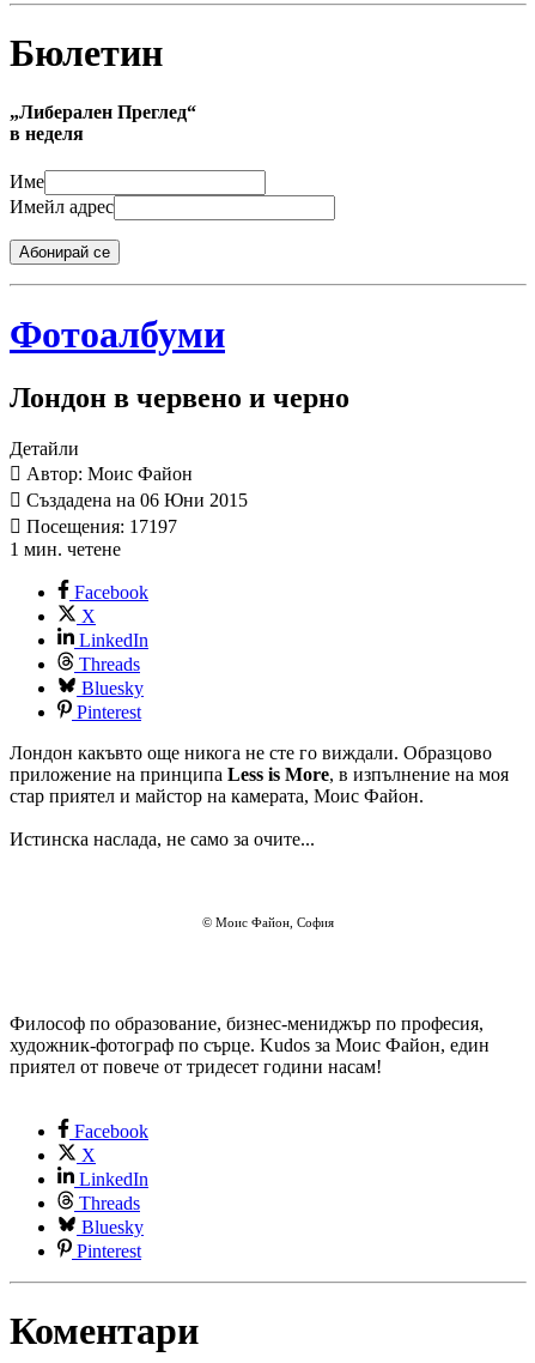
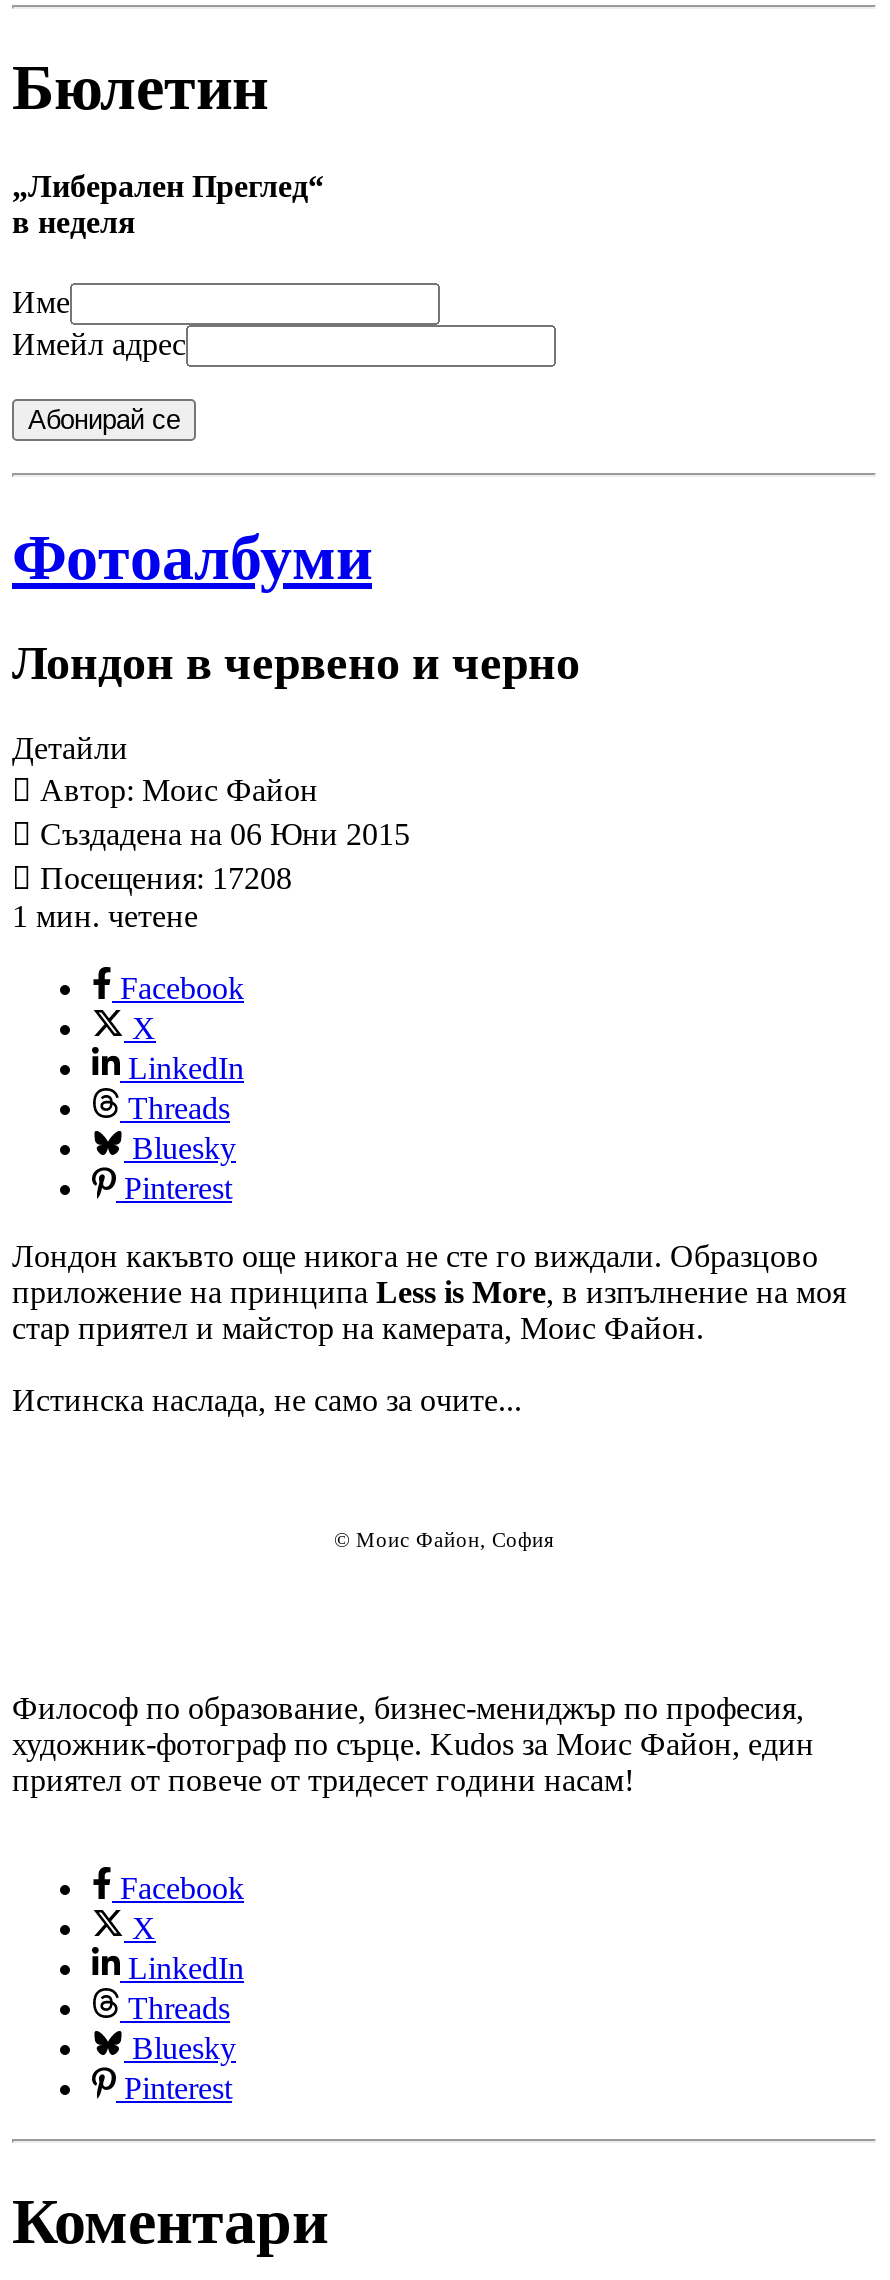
- Посещения: 17197
+ Посещения: 17208
